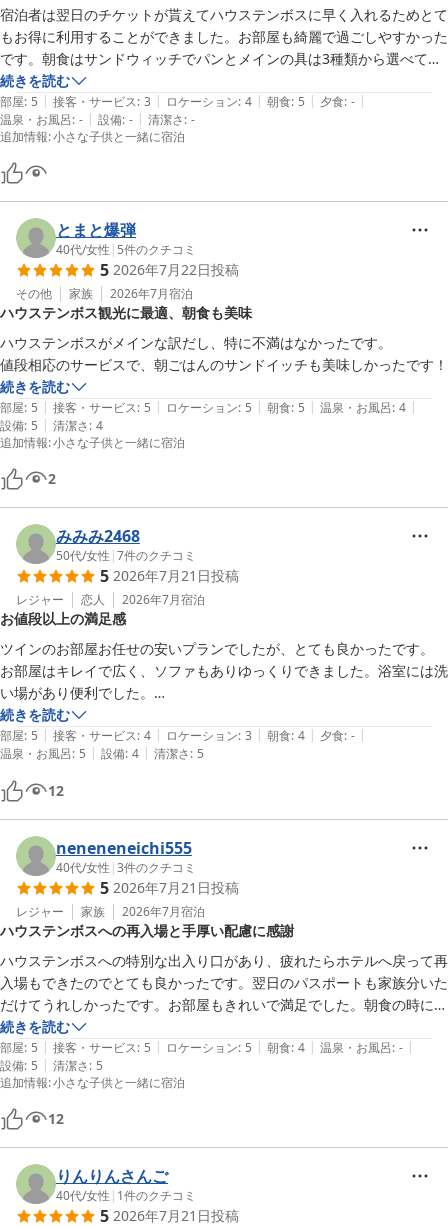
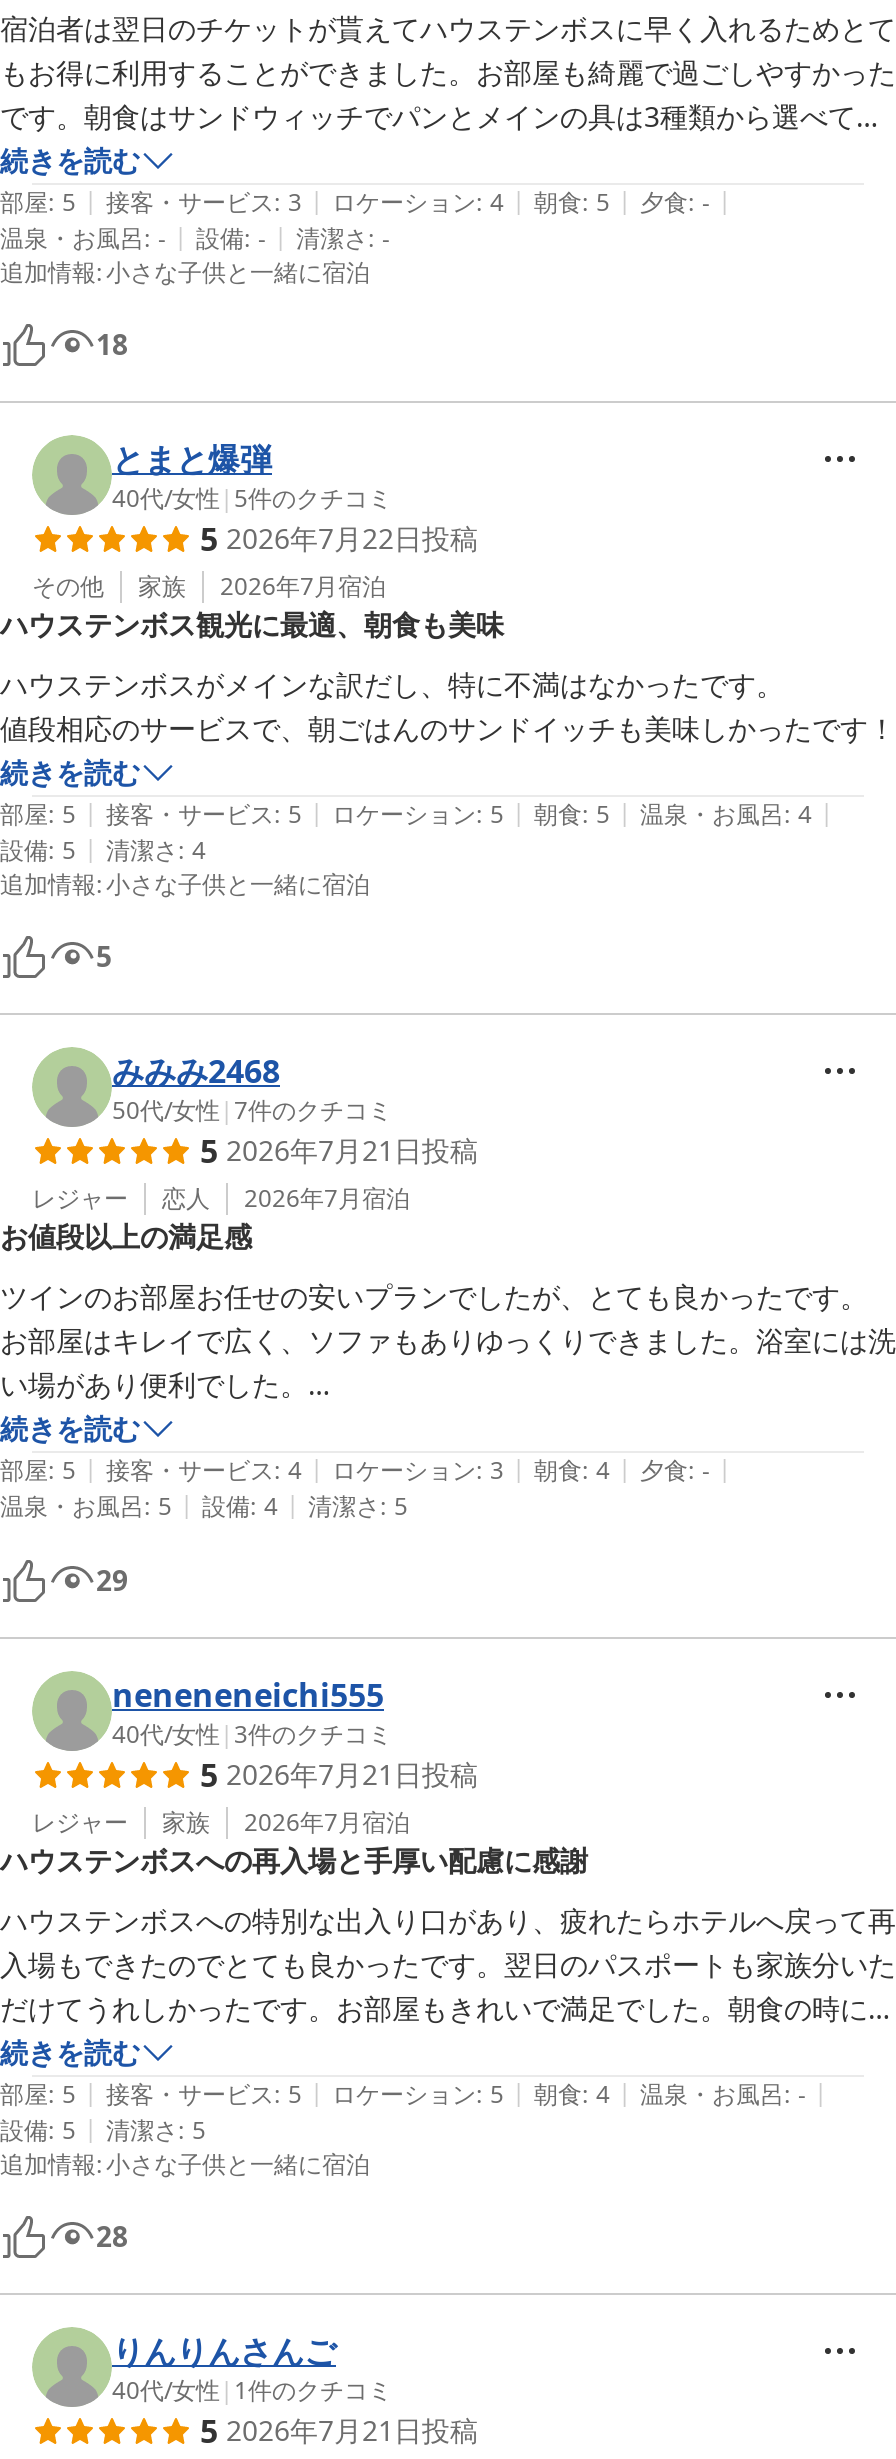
+ 18

- 2
+ 5

- 12
+ 29

- 12
+ 28
